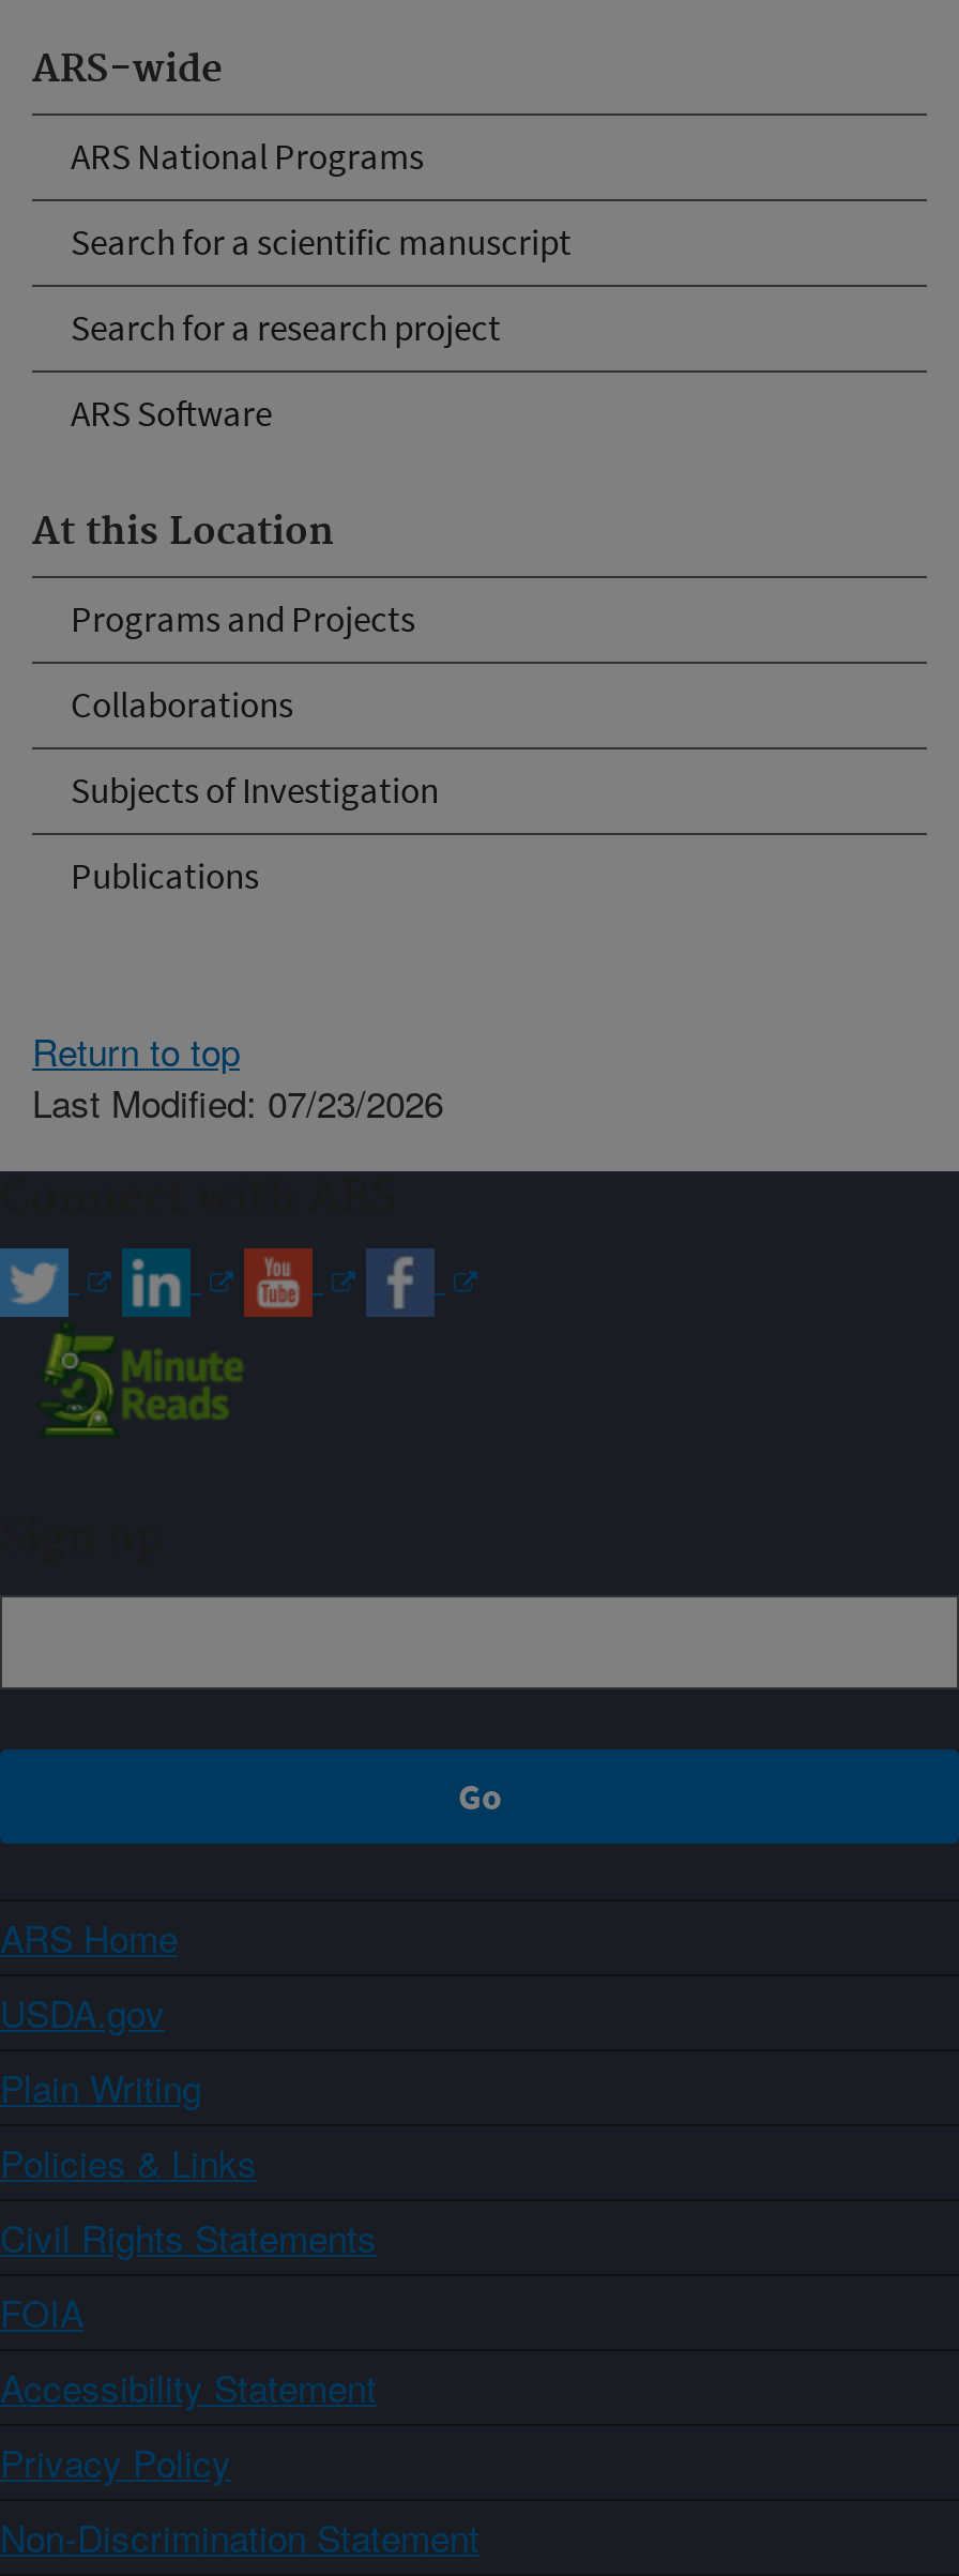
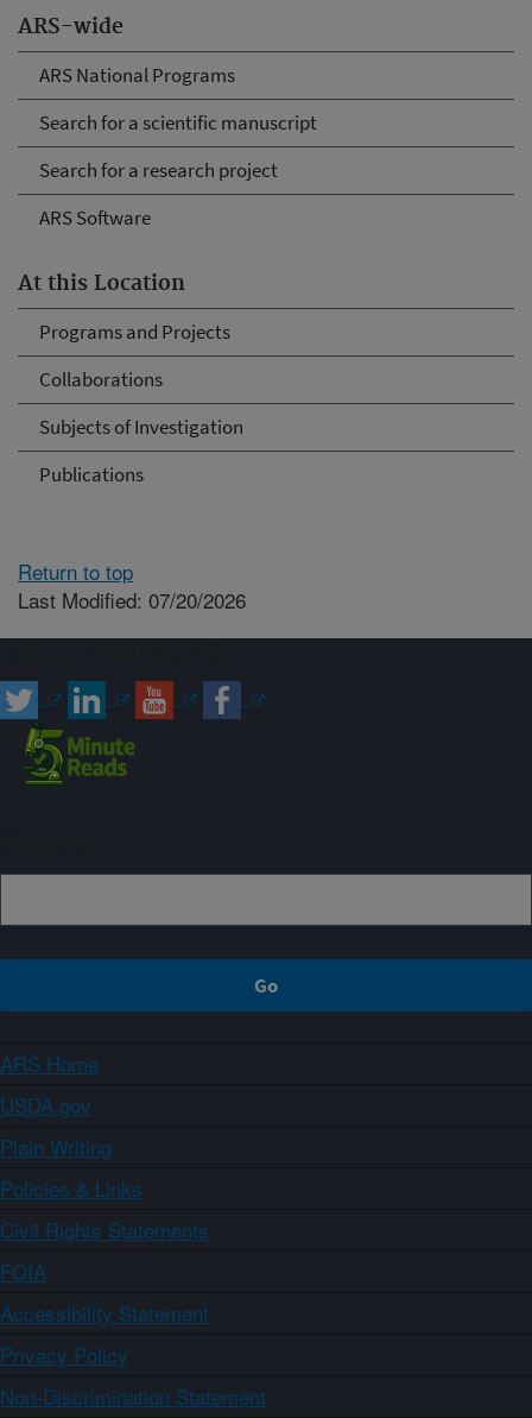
- Last Modified: 07/23/2026
+ Last Modified: 07/20/2026
